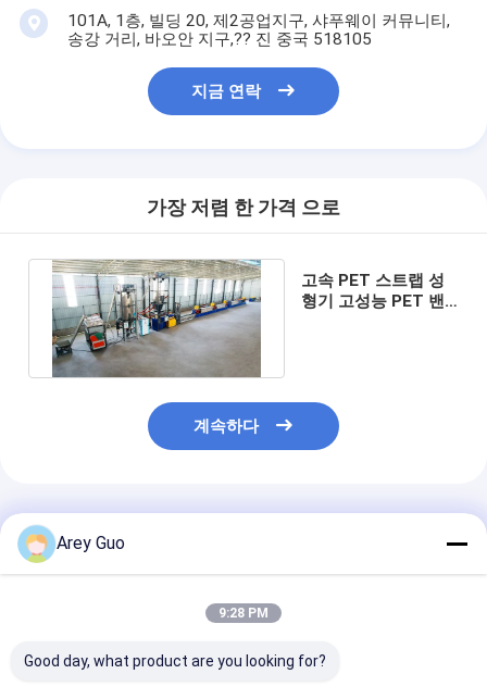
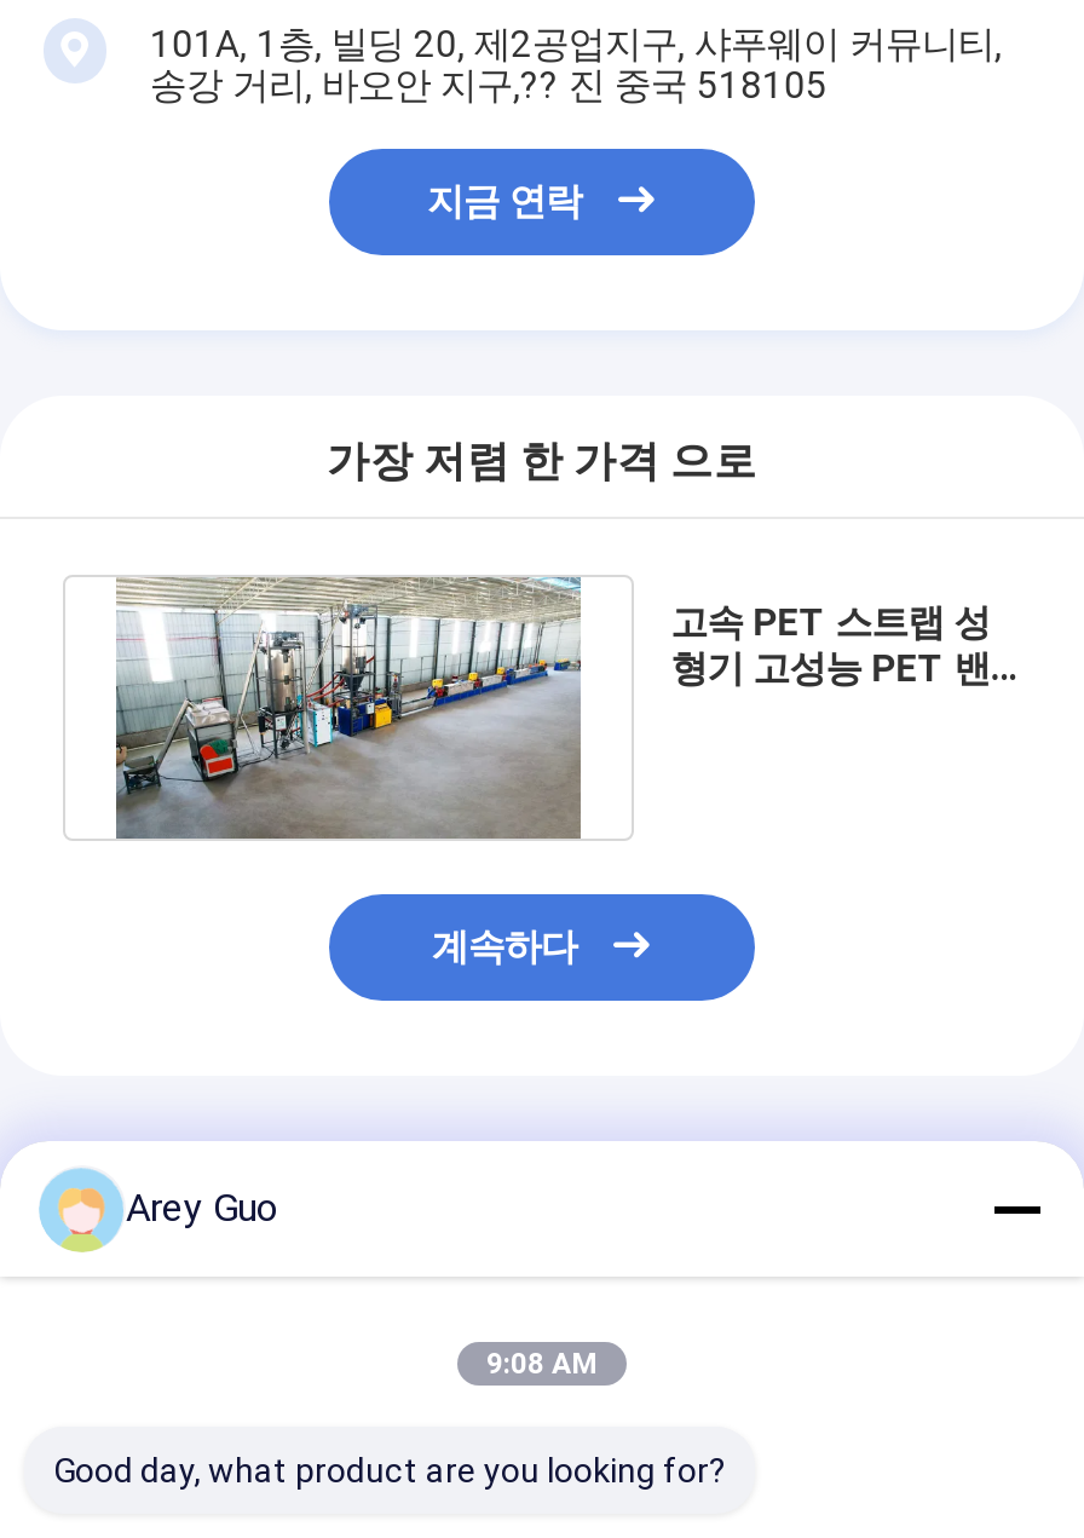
- 9:28 PM
+ 9:08 AM
